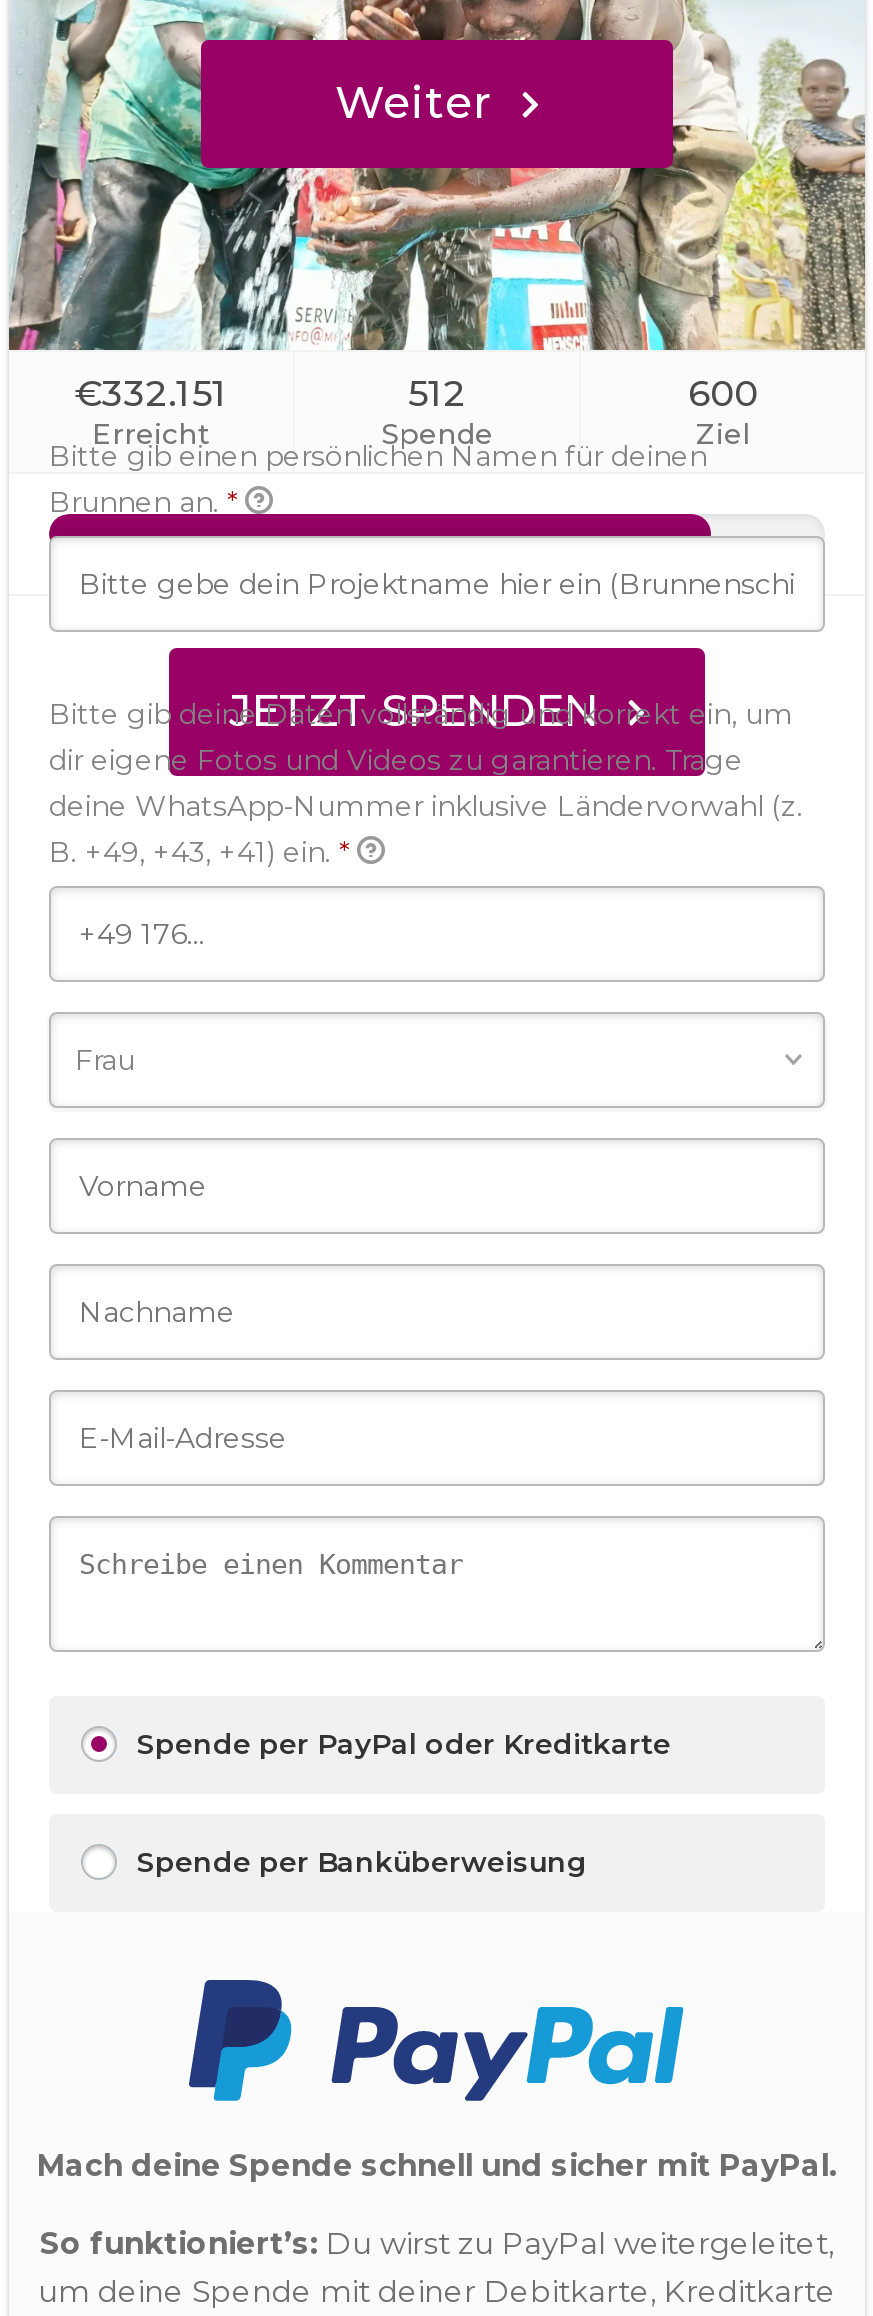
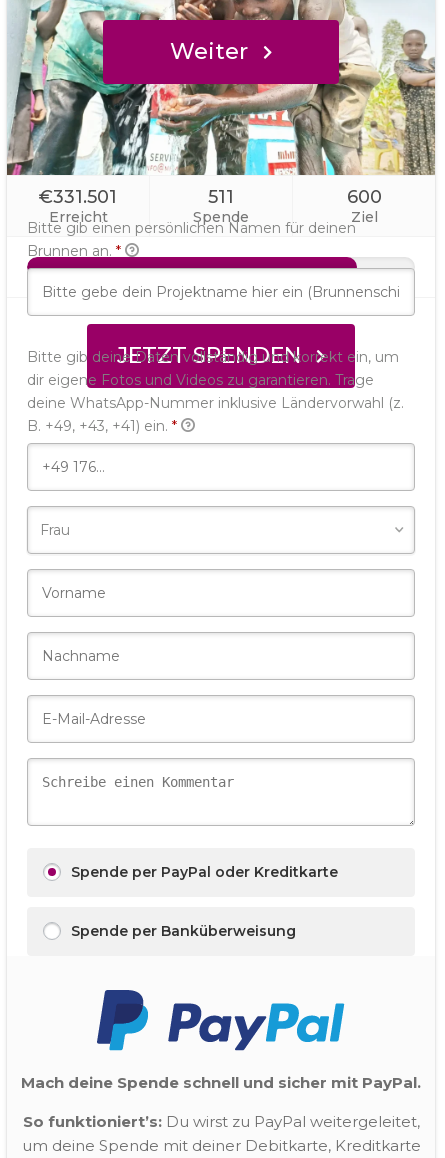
- €332.151
+ €331.501

- 512
+ 511
